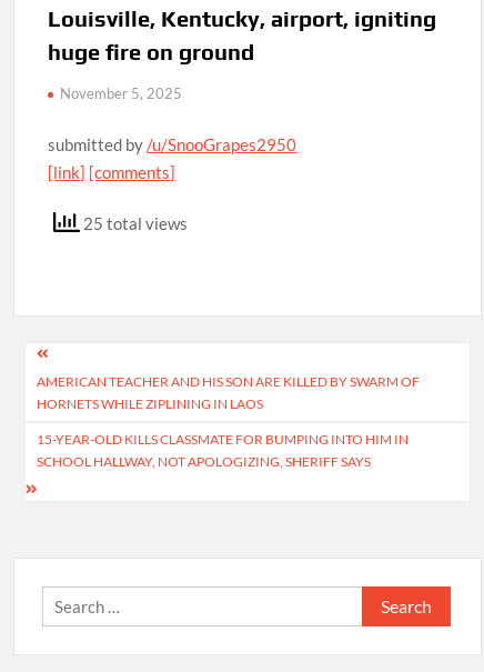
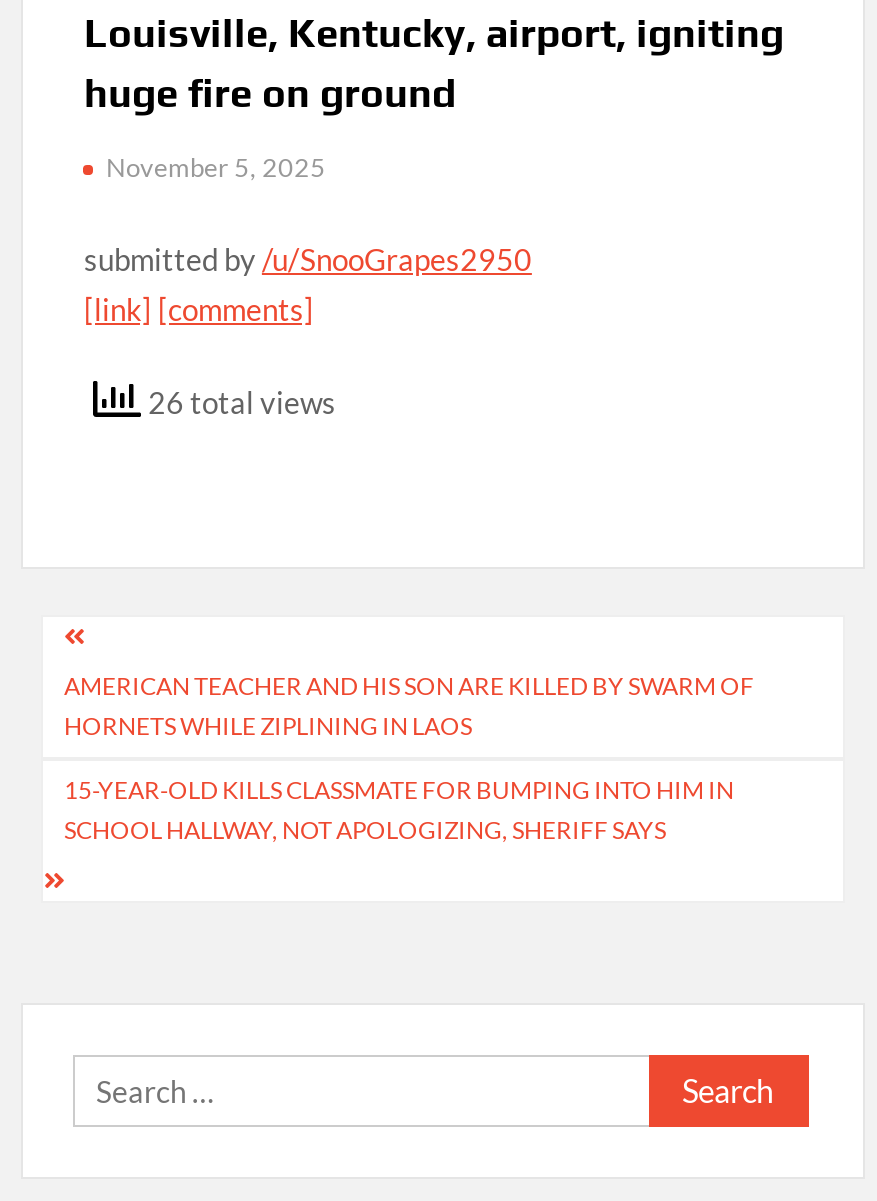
- 25 total views
+ 26 total views
